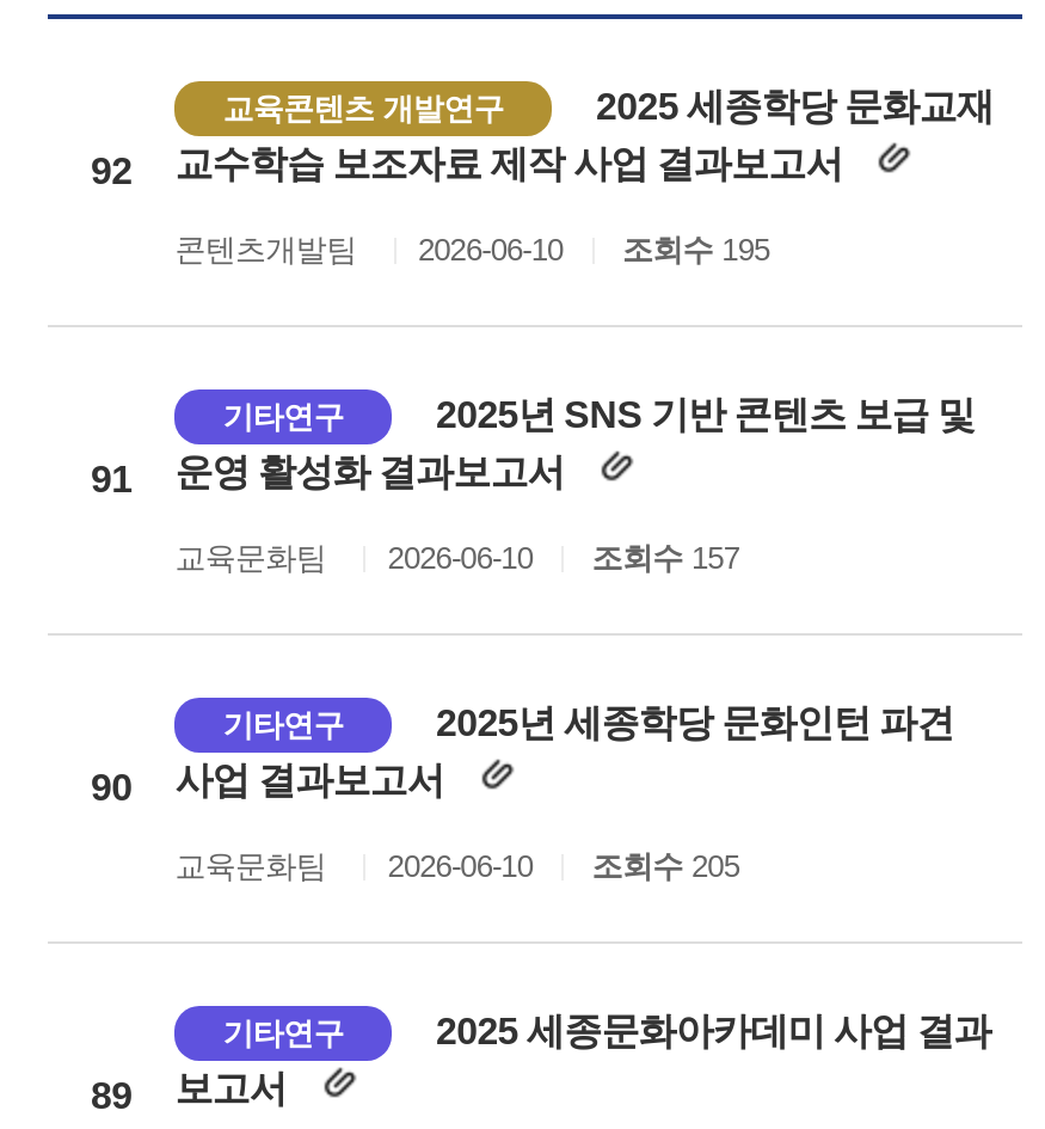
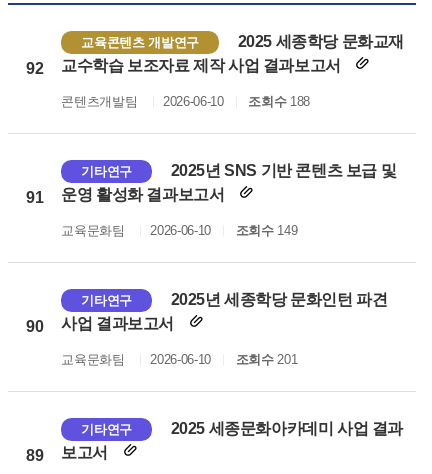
- 콘텐츠개발팀 2026-06-10 조회수 195
+ 콘텐츠개발팀 2026-06-10 조회수 188

- 교육문화팀 2026-06-10 조회수 157
+ 교육문화팀 2026-06-10 조회수 149

- 교육문화팀 2026-06-10 조회수 205
+ 교육문화팀 2026-06-10 조회수 201
